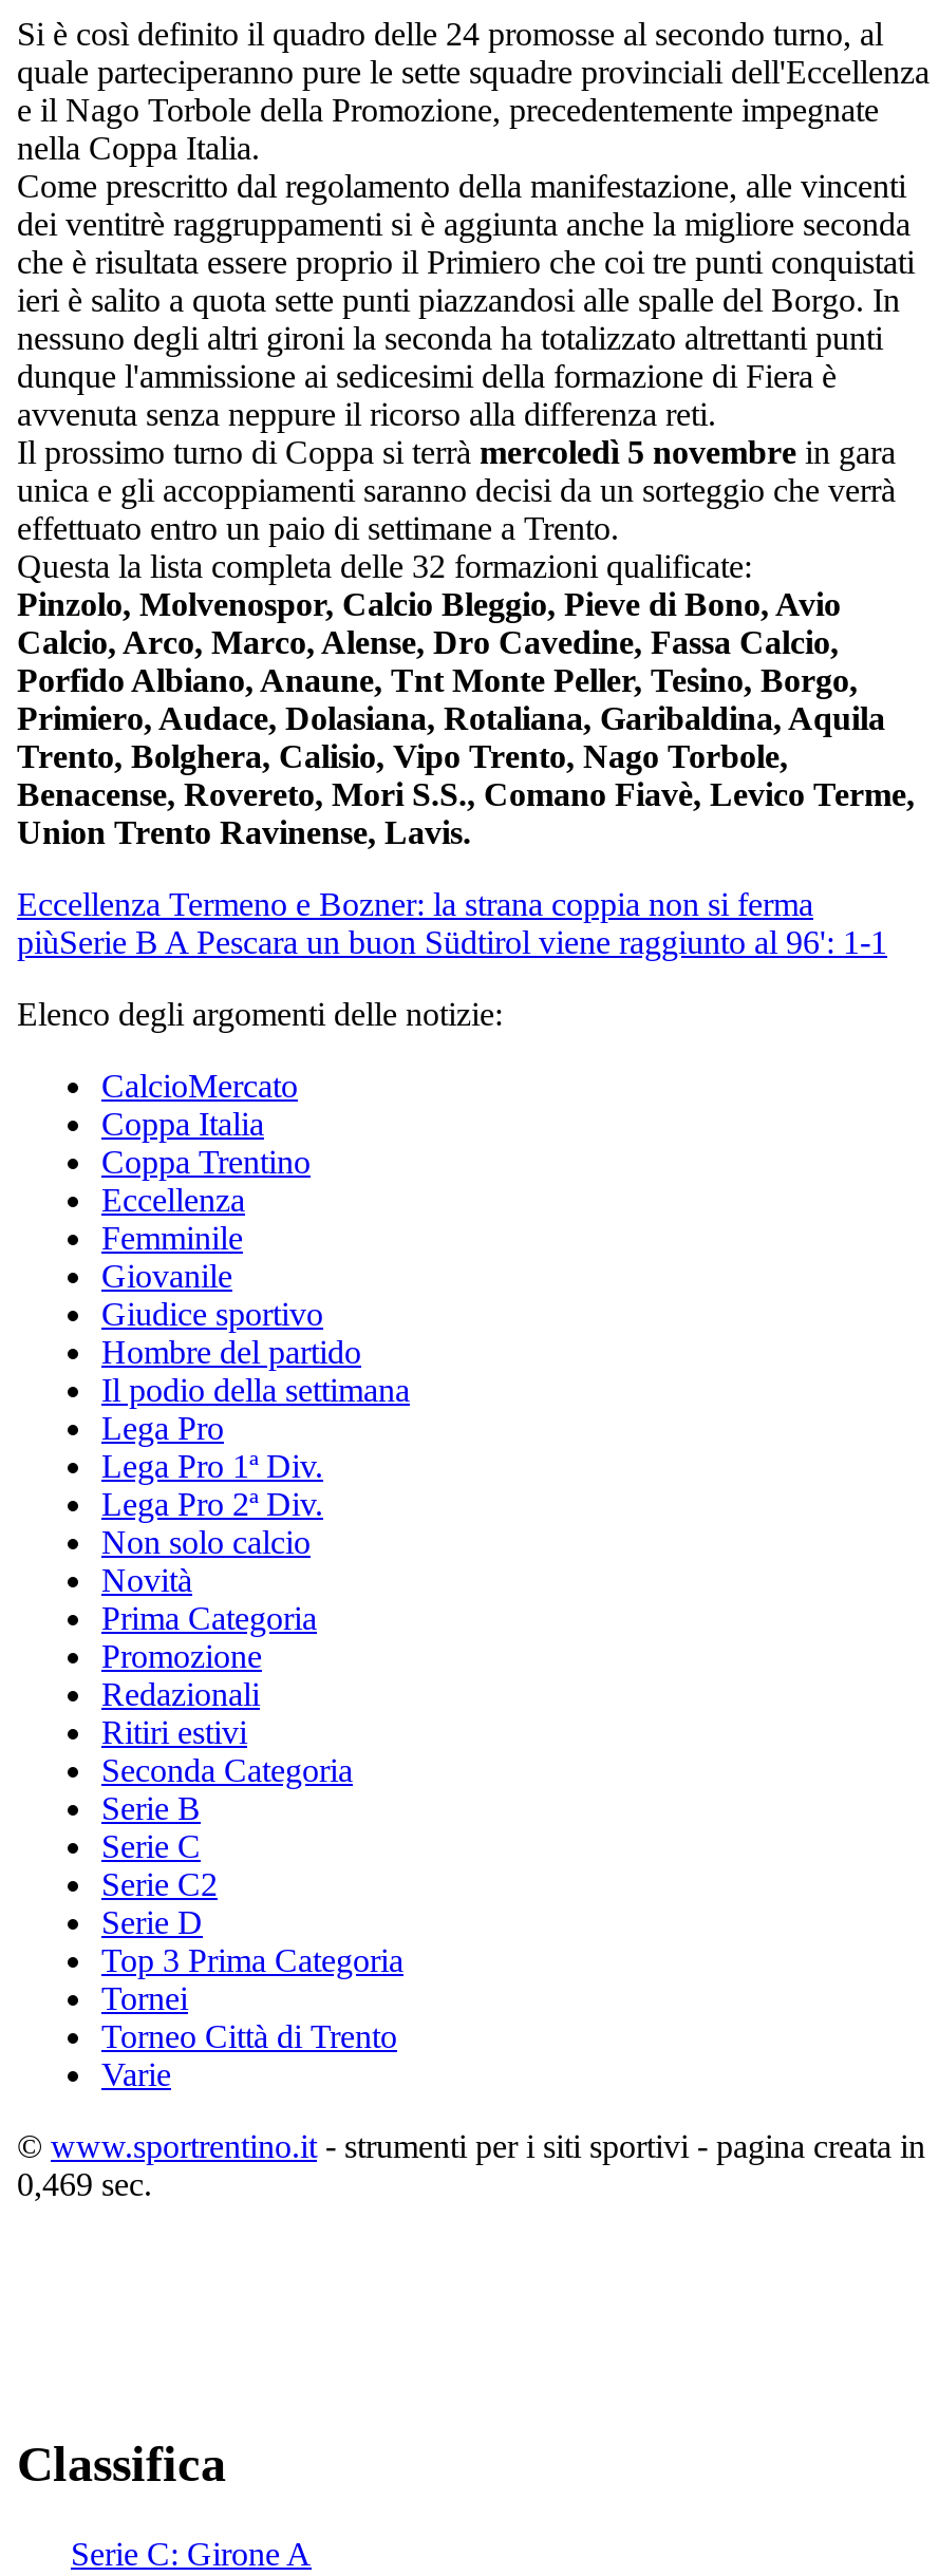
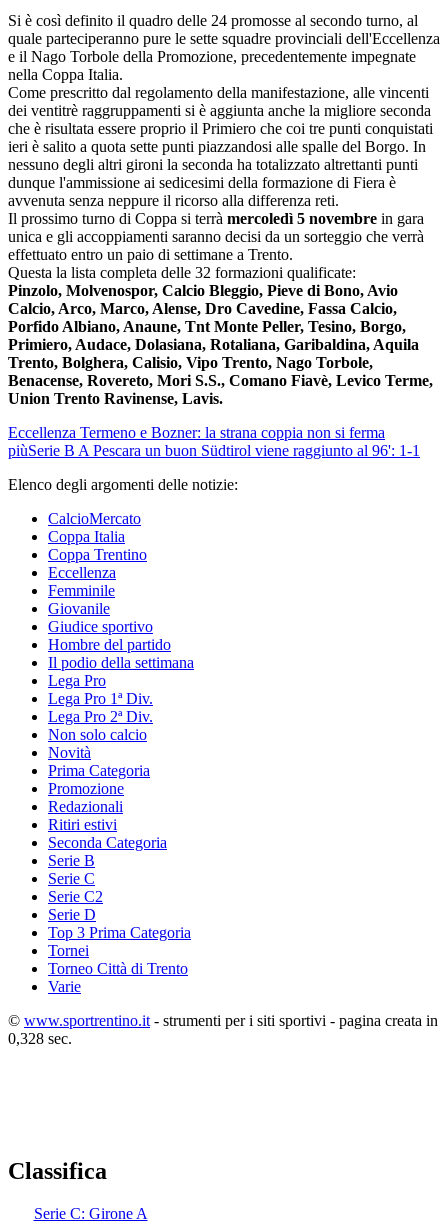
- 0,469 sec.
+ 0,328 sec.
